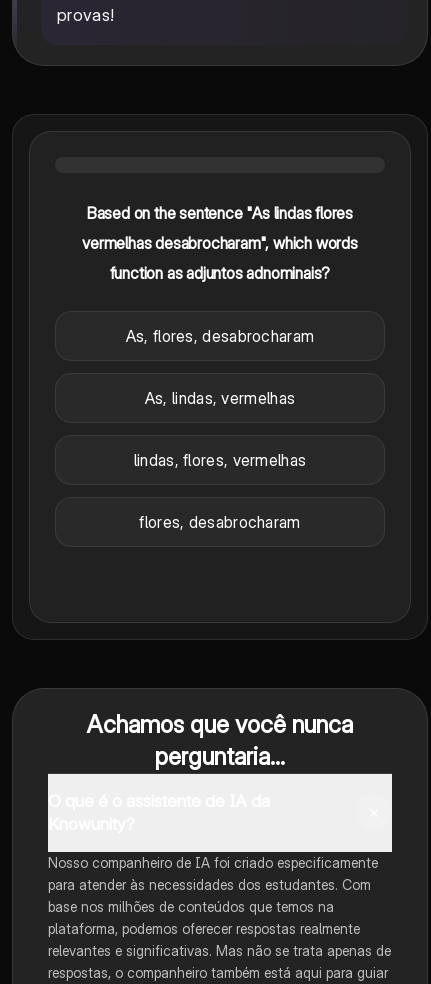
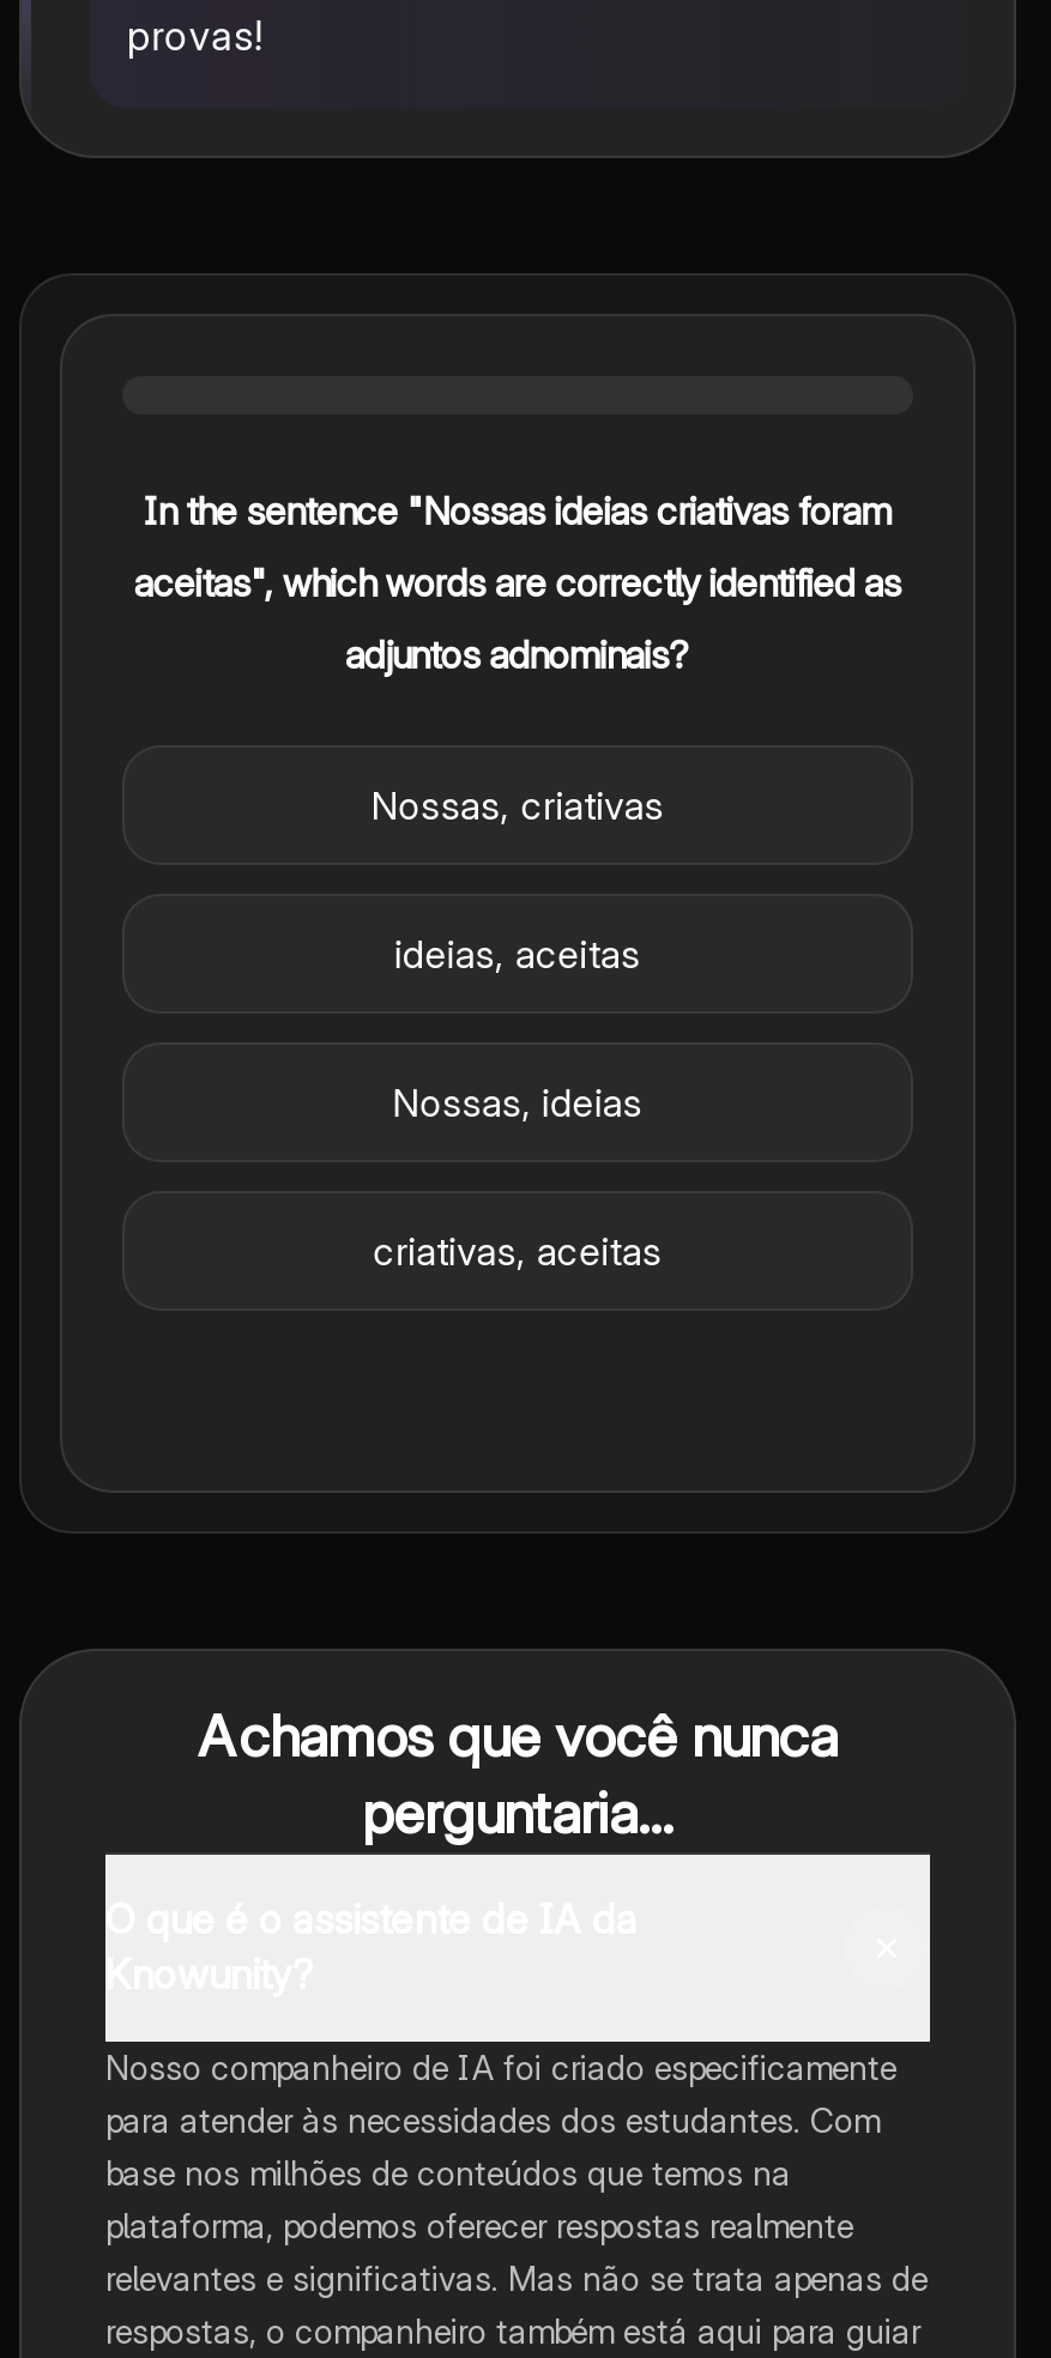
- Based on the sentence "As lindas flores
+ In the sentence "Nossas ideias criativas foram

- vermelhas desabrocharam", which words
+ aceitas", which words are correctly identified as

- function as adjuntos adnominais?
+ adjuntos adnominais?

- As, flores, desabrocharam
+ Nossas, criativas

- As, lindas, vermelhas
+ ideias, aceitas

- lindas, flores, vermelhas
+ Nossas, ideias

- flores, desabrocharam
+ criativas, aceitas
